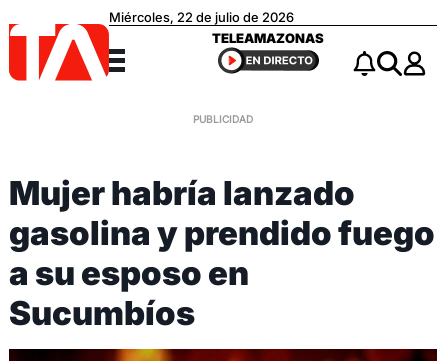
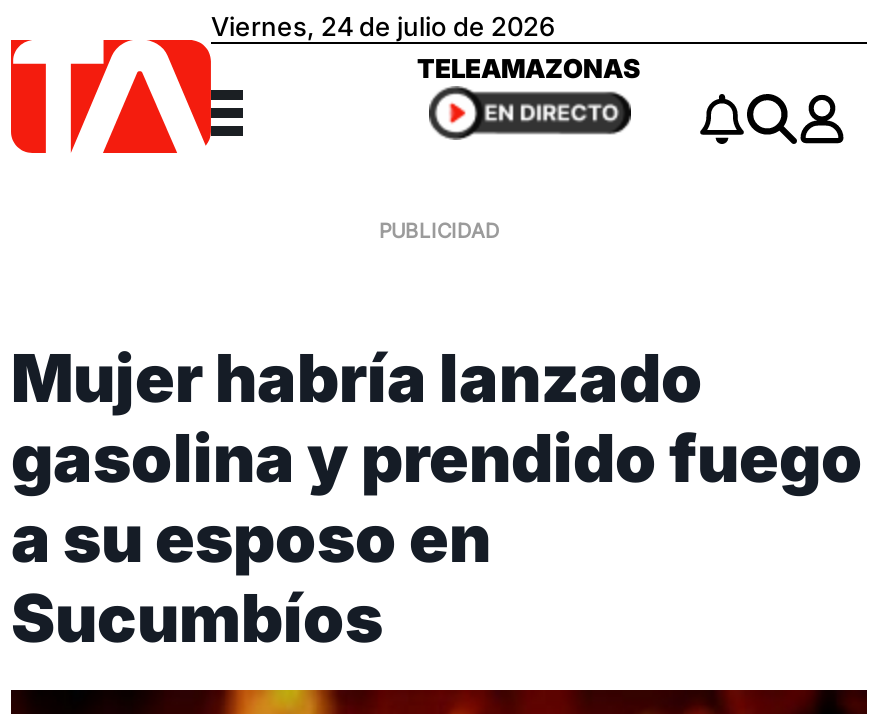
- Miércoles, 22 de julio de 2026
+ Viernes, 24 de julio de 2026
